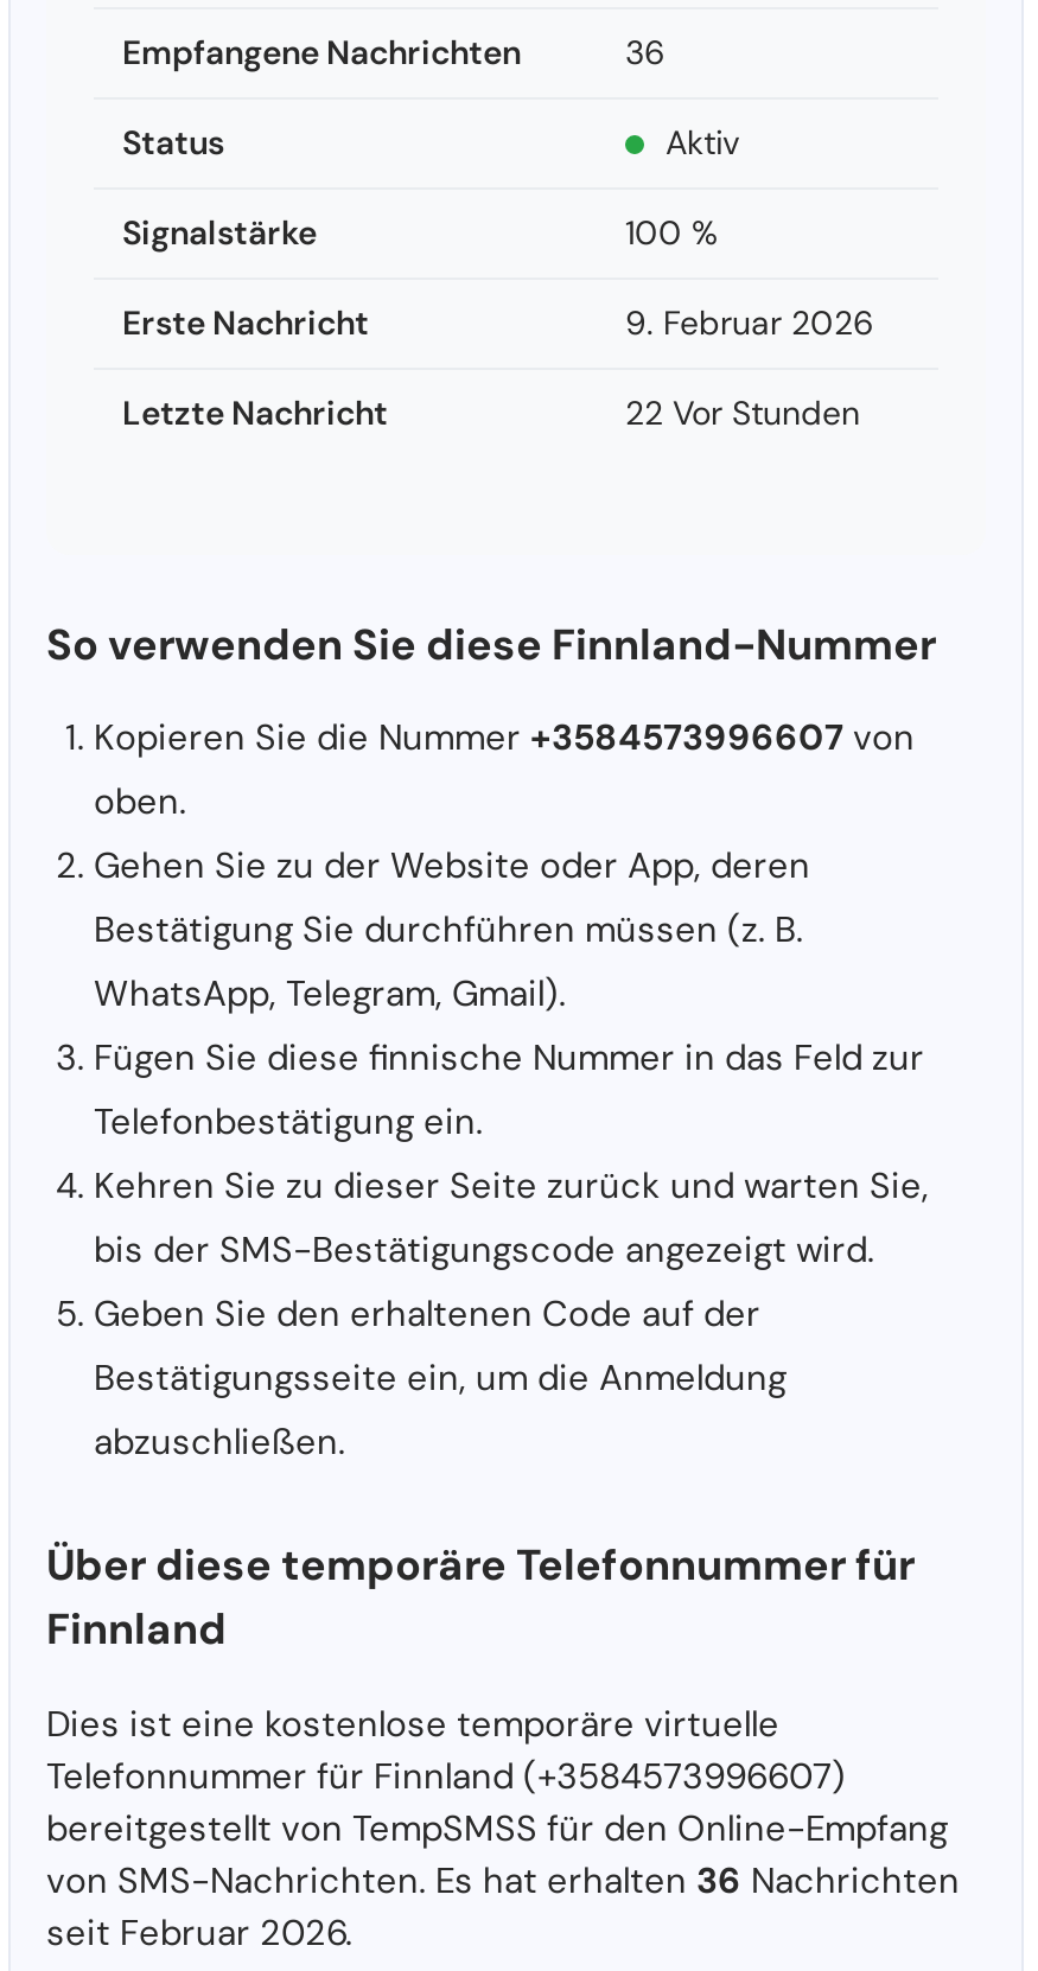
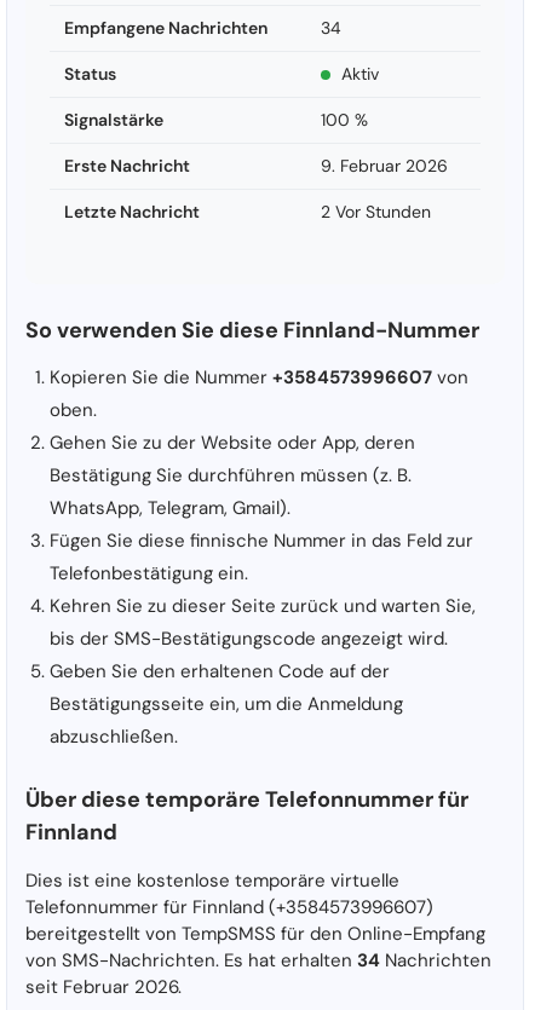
- 36
+ 34

- 22 Vor Stunden
+ 2 Vor Stunden

- von SMS-Nachrichten. Es hat erhalten 36 Nachrichten
+ von SMS-Nachrichten. Es hat erhalten 34 Nachrichten
